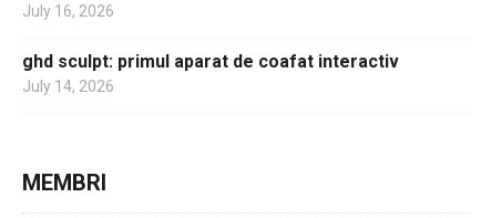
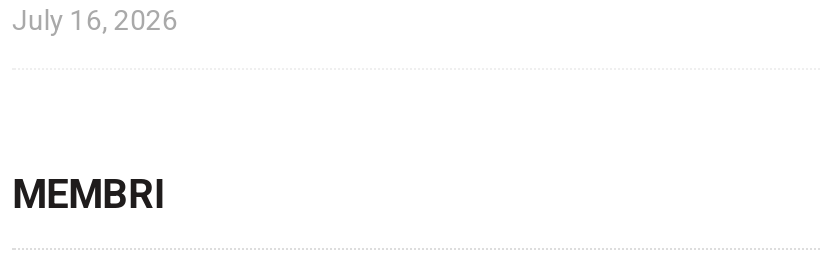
- ghd sculpt: primul aparat de coafat interactiv
- July 14, 2026
